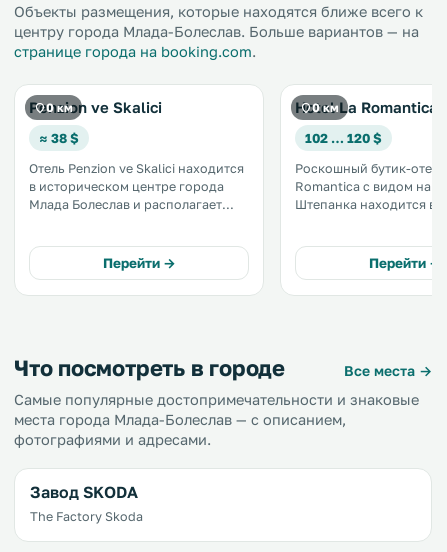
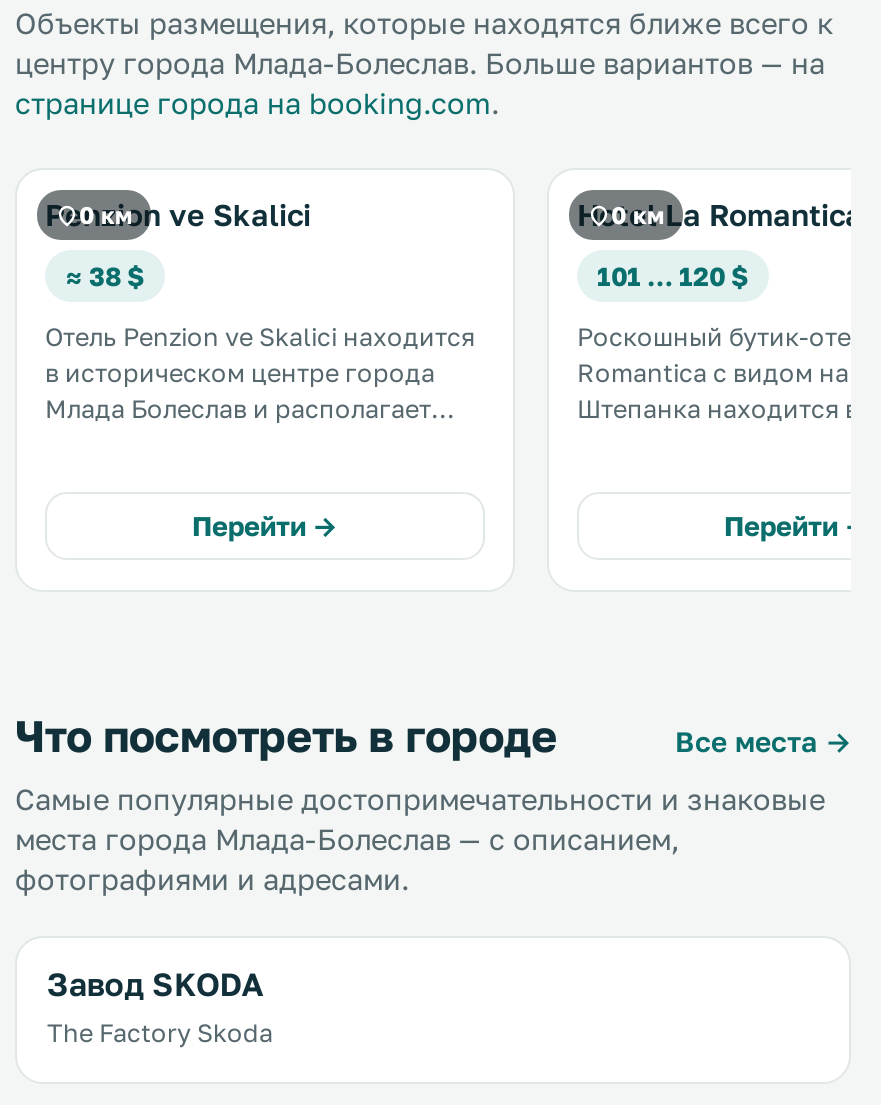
- 102 … 120 $
+ 101 … 120 $
